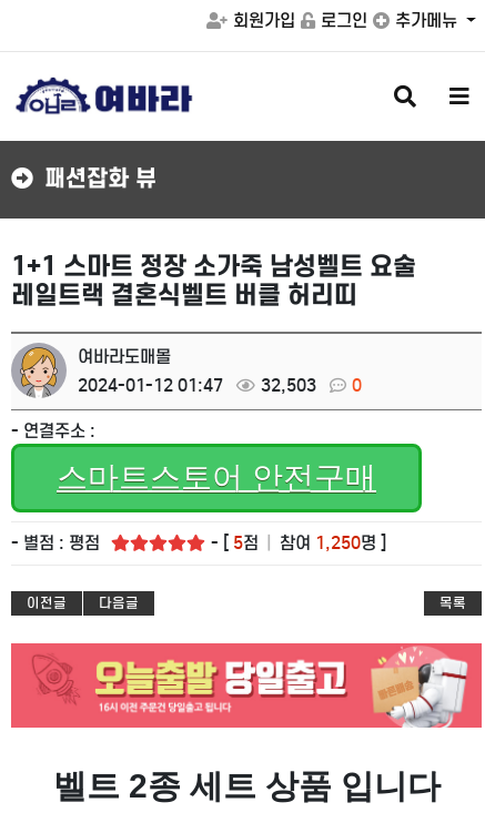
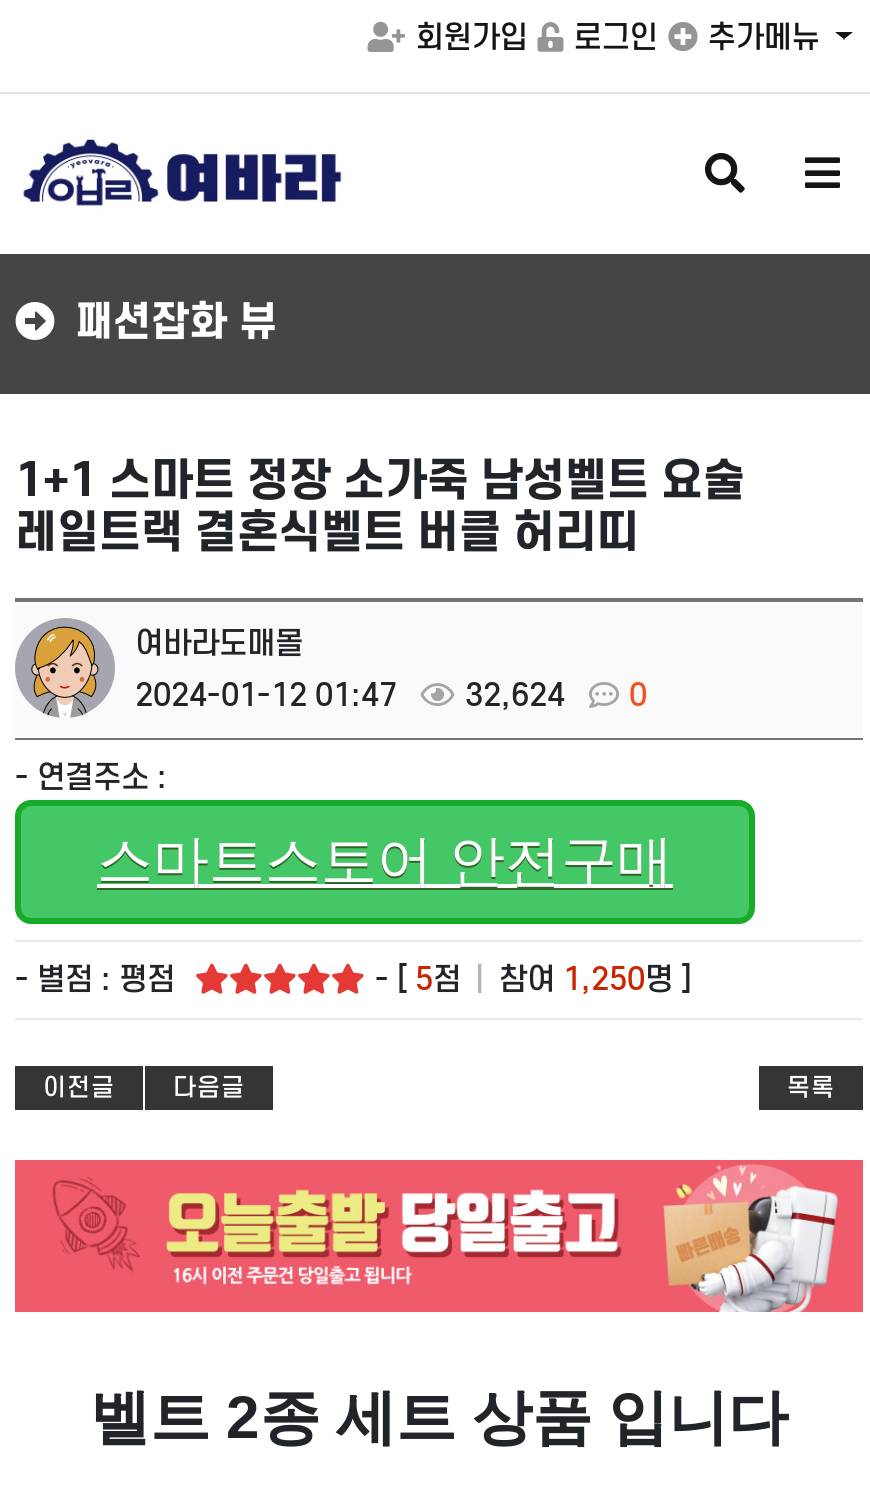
- 2024-01-12 01:47 32,503 0
+ 2024-01-12 01:47 32,624 0
